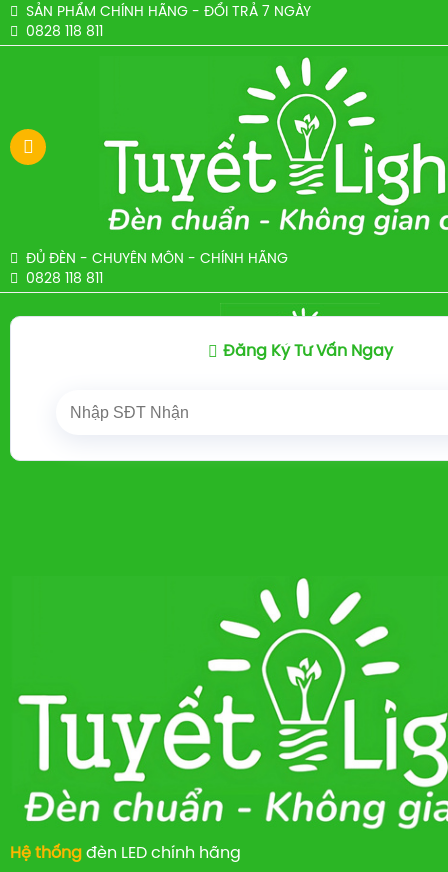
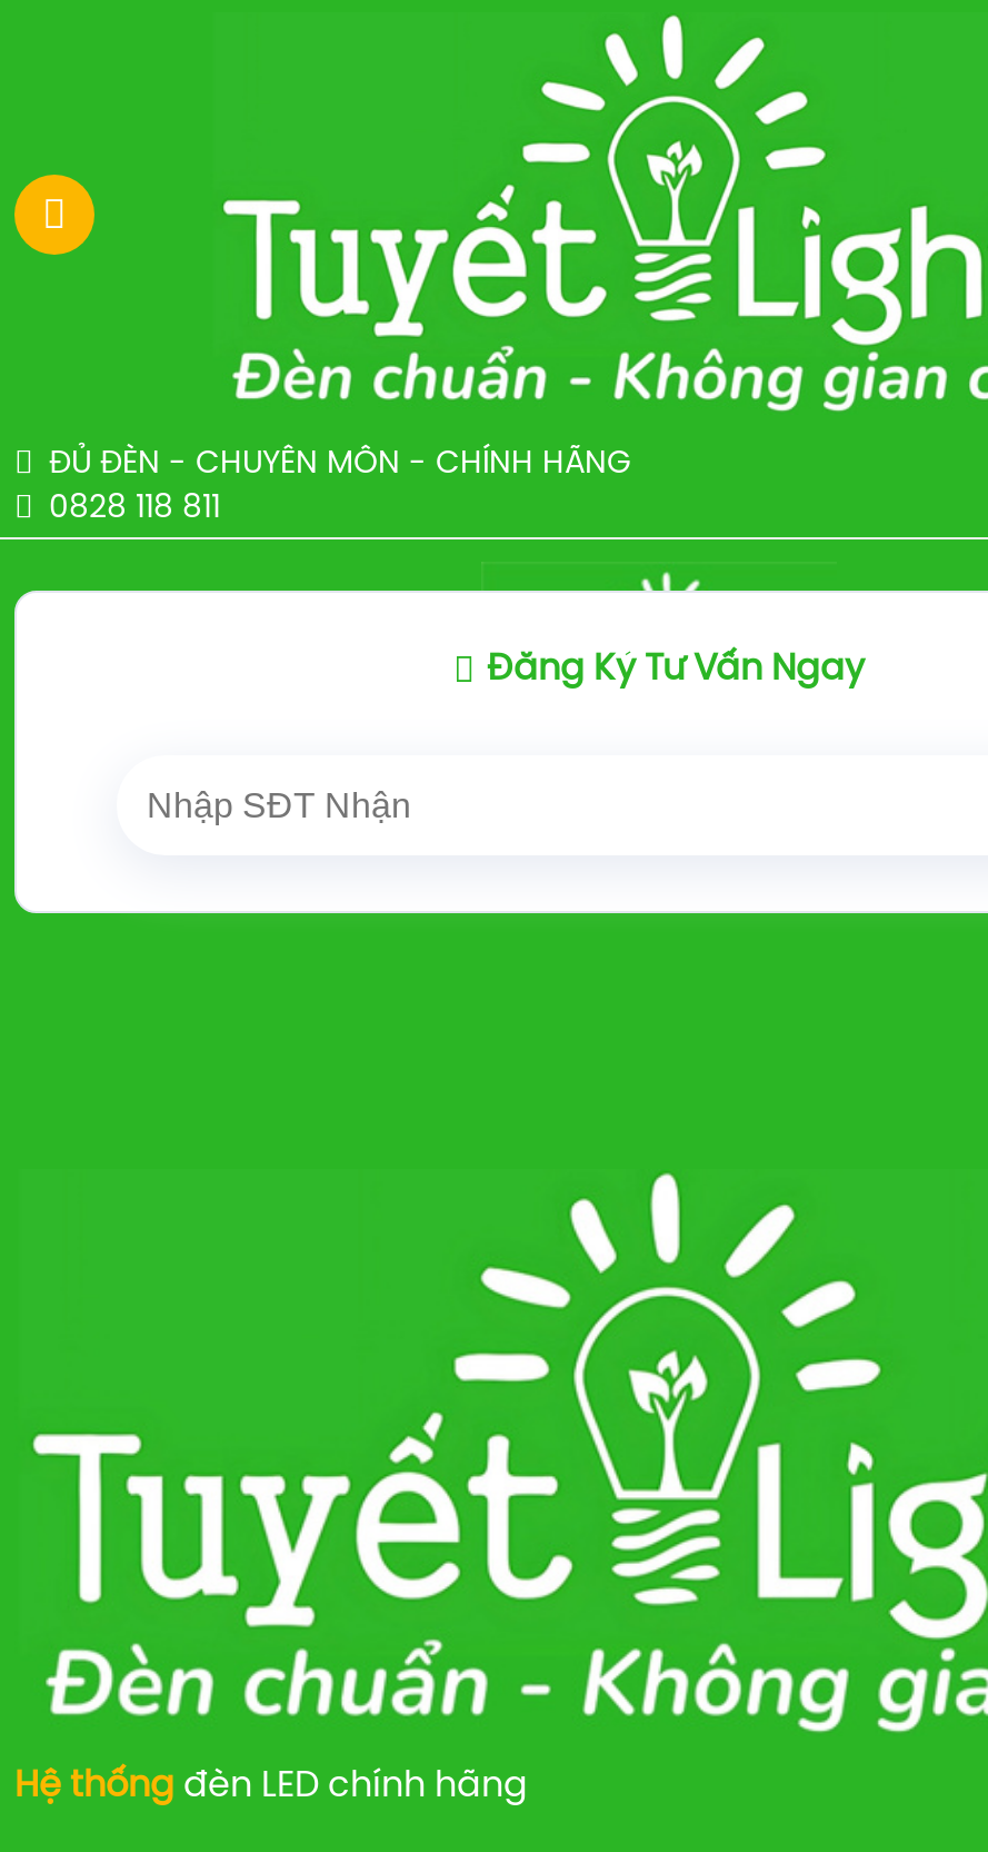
- SẢN PHẨM CHÍNH HÃNG - ĐỔI TRẢ 7 NGÀY
- 0828 118 811
